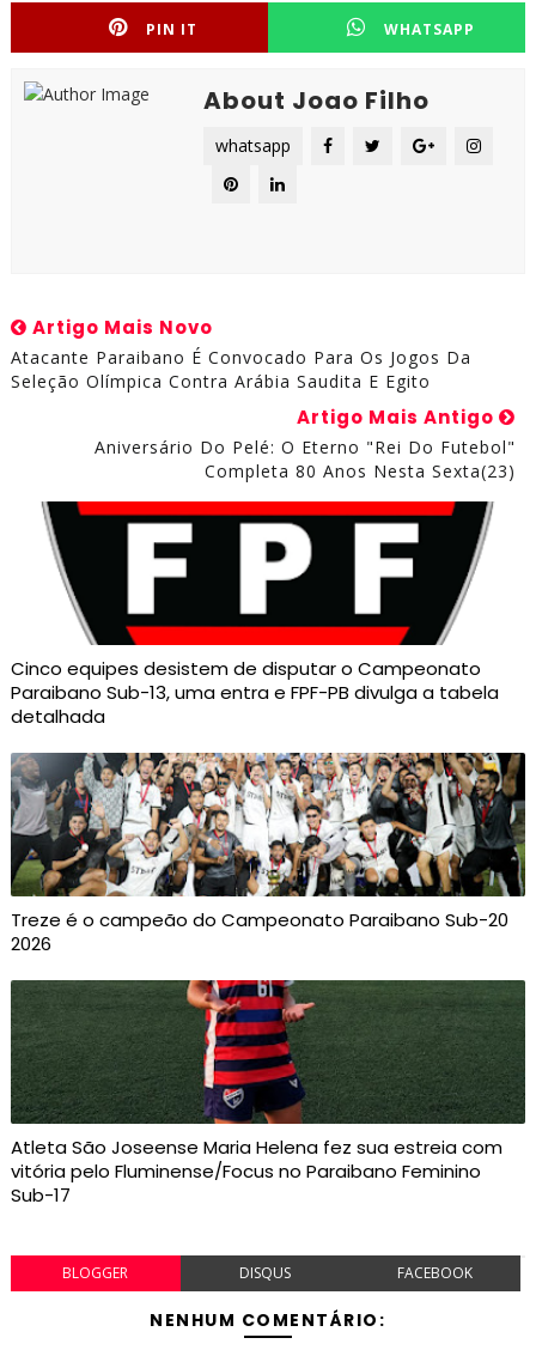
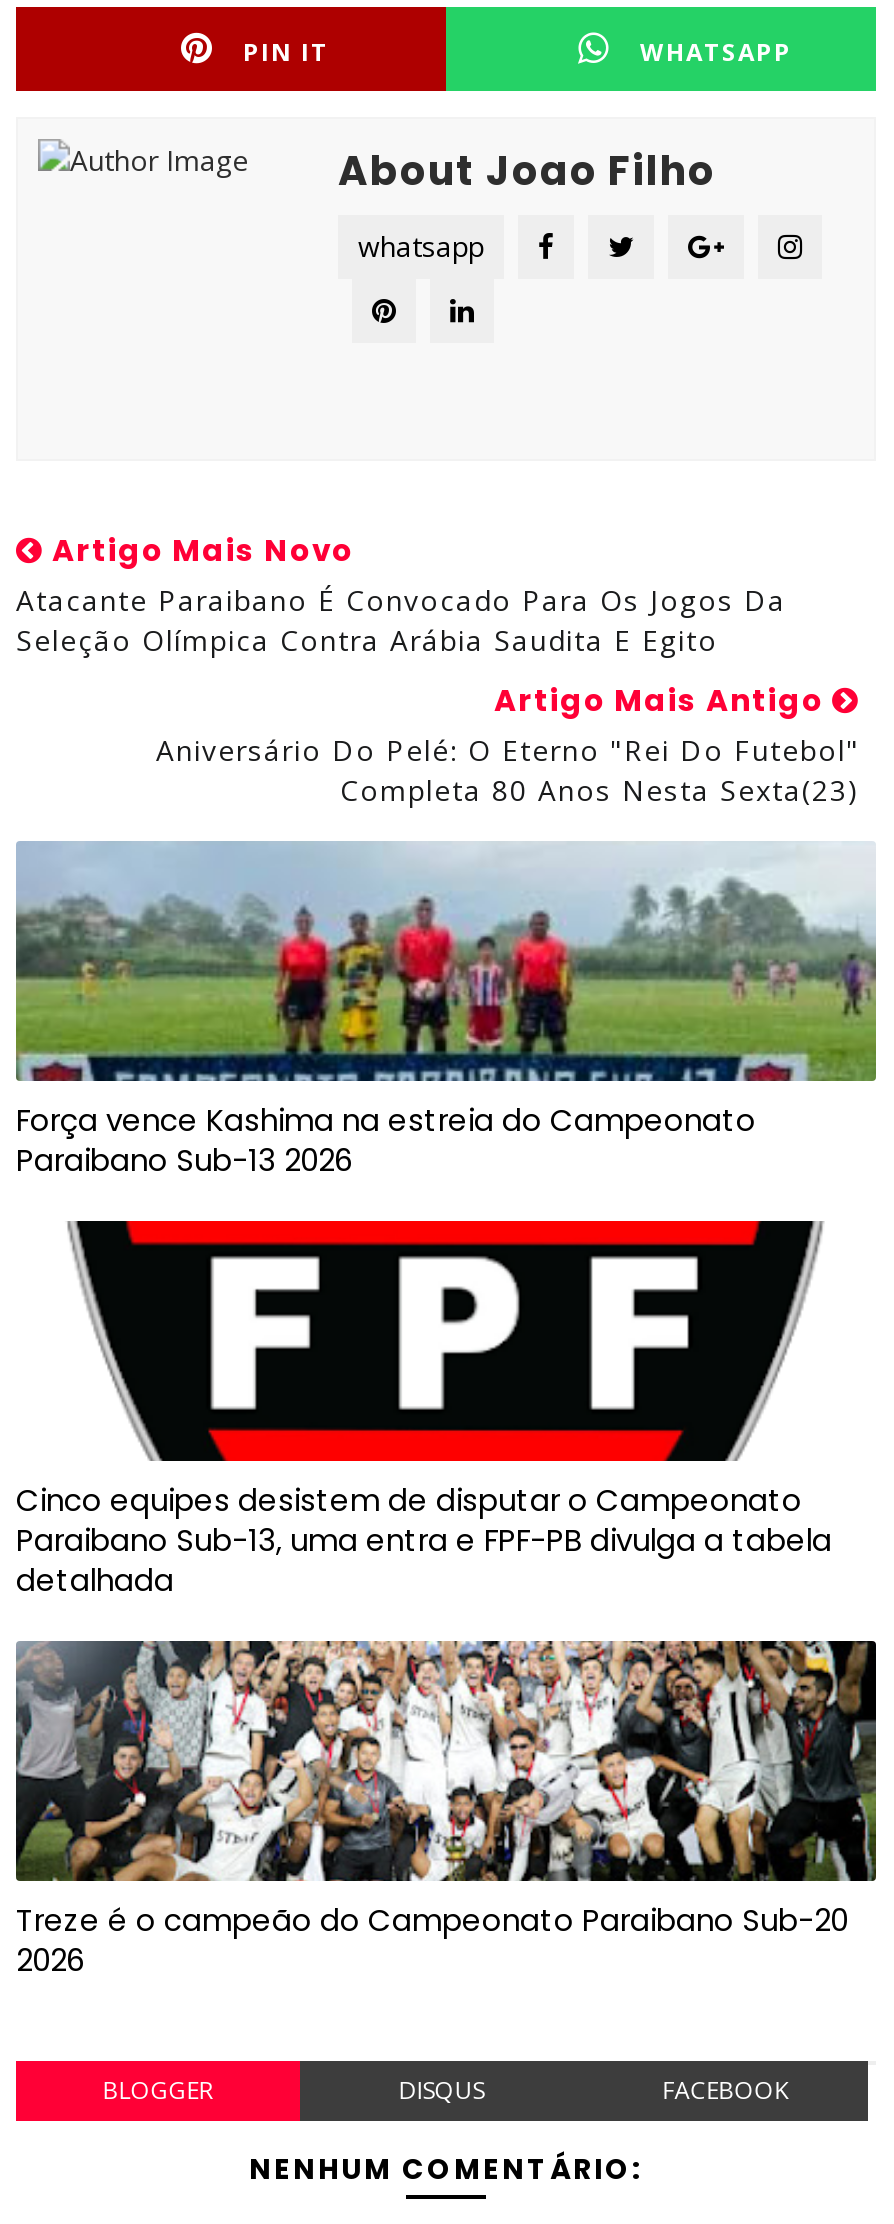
+ [image]
+ Força vence Kashima na estreia do Campeonato
+ Paraibano Sub-13 2026

moved down: [image] | Cinco equipes desistem de disputar o Campeonato | Paraibano Sub-13, uma entra e FPF-PB divulga a tabela | detalhada | Treze é o campeão do Campeonato Paraibano Sub-20 | 2026

- [image]
- Atleta São Joseense Maria Helena fez sua estreia com
- vitória pelo Fluminense/Focus no Paraibano Feminino
- Sub-17
